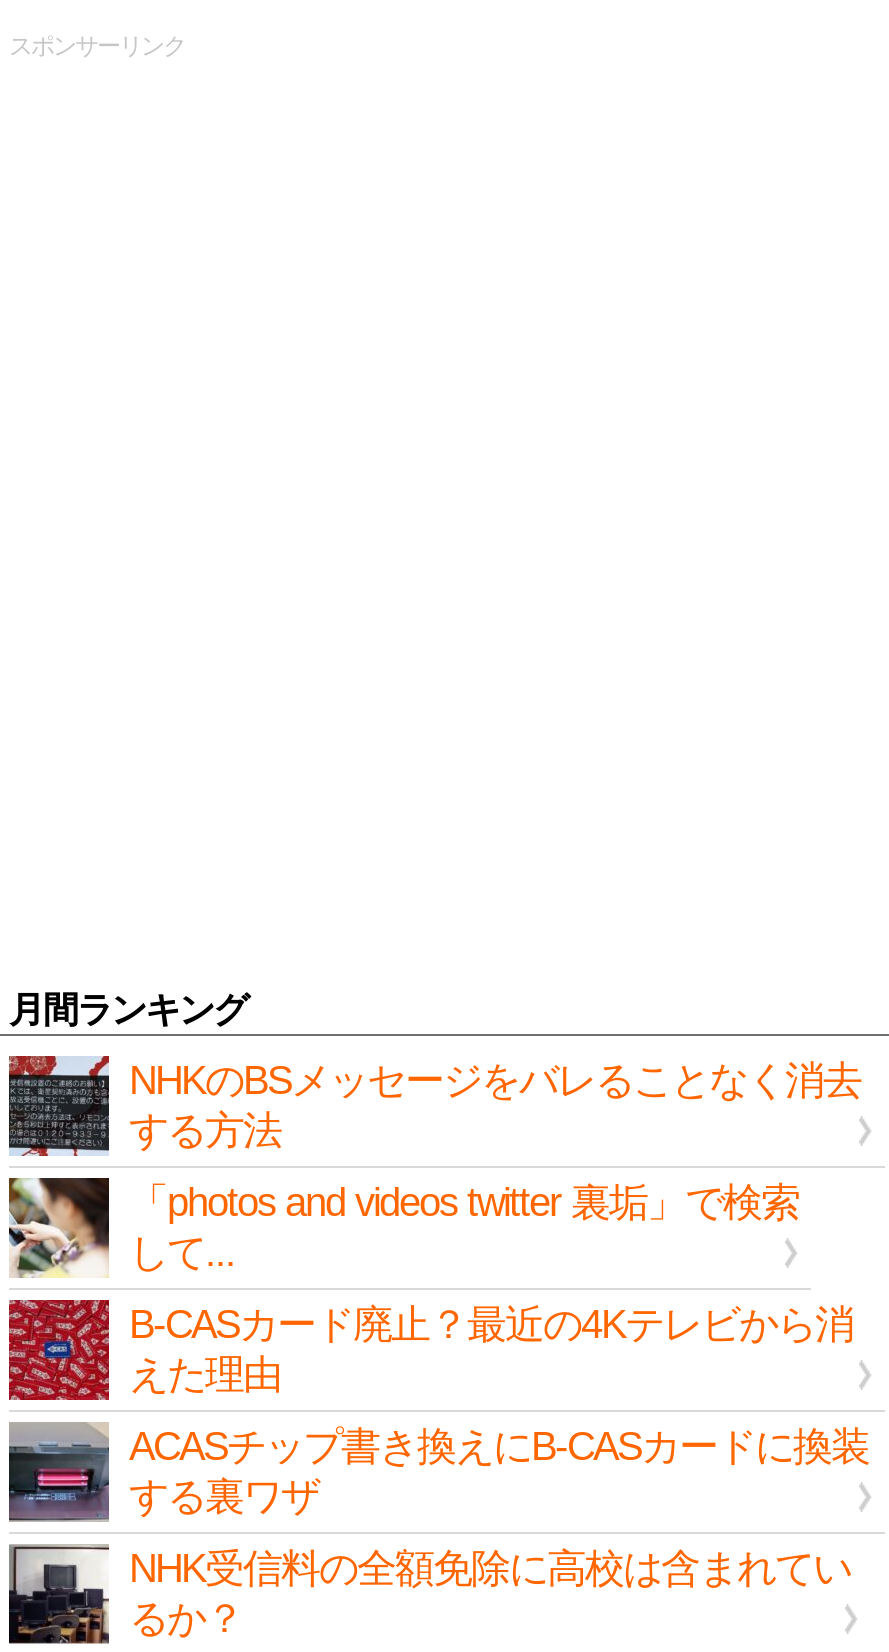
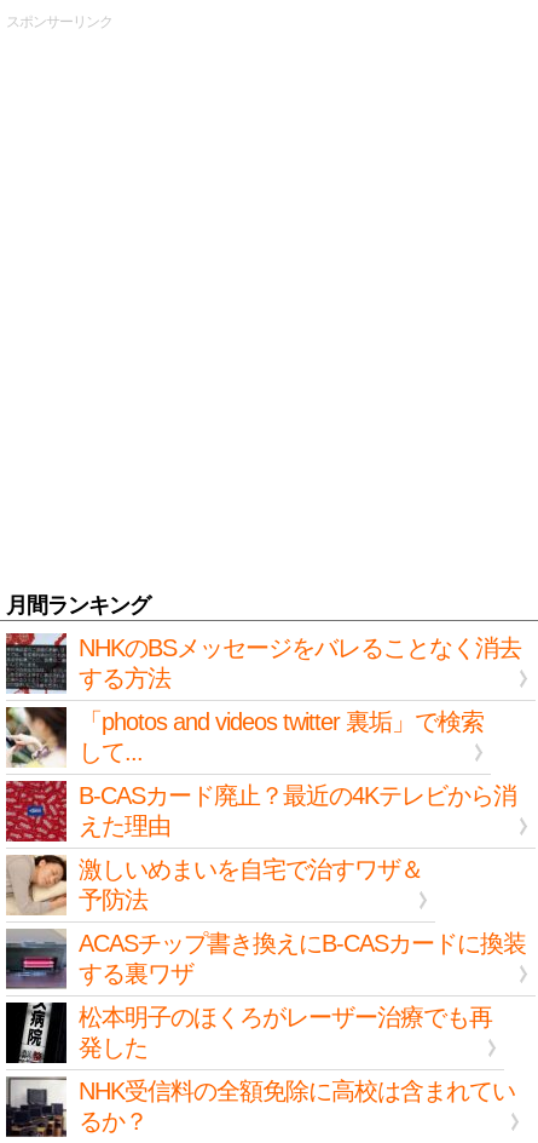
+ [image]
+ 激しいめまいを自宅で治すワザ＆
+ 予防法

+ [image]
+ 松本明子のほくろがレーザー治療でも再
+ 発した
